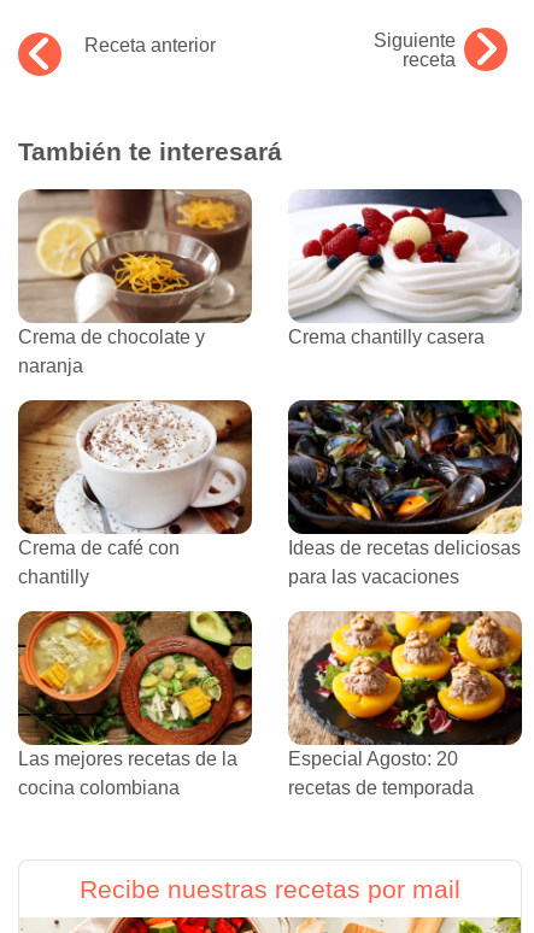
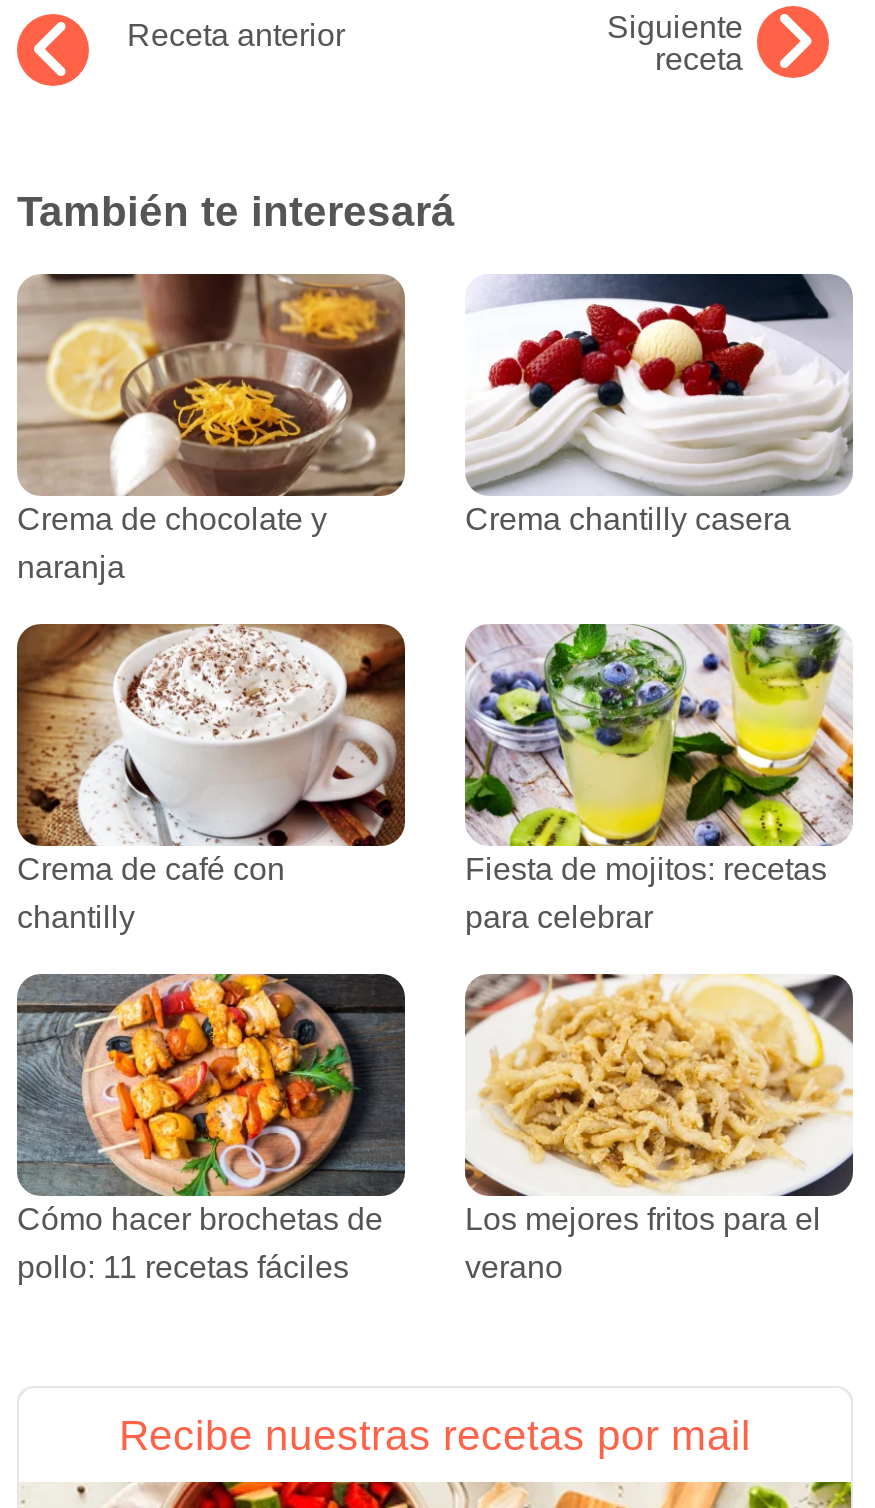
- [image]
- Ideas de recetas deliciosas
- para las vacaciones
+ [image]
+ Fiesta de mojitos: recetas
+ para celebrar

- [image]
- Las mejores recetas de la
- cocina colombiana
+ [image]
+ Cómo hacer brochetas de
+ pollo: 11 recetas fáciles

- [image]
- Especial Agosto: 20
- recetas de temporada
+ [image]
+ Los mejores fritos para el
+ verano
